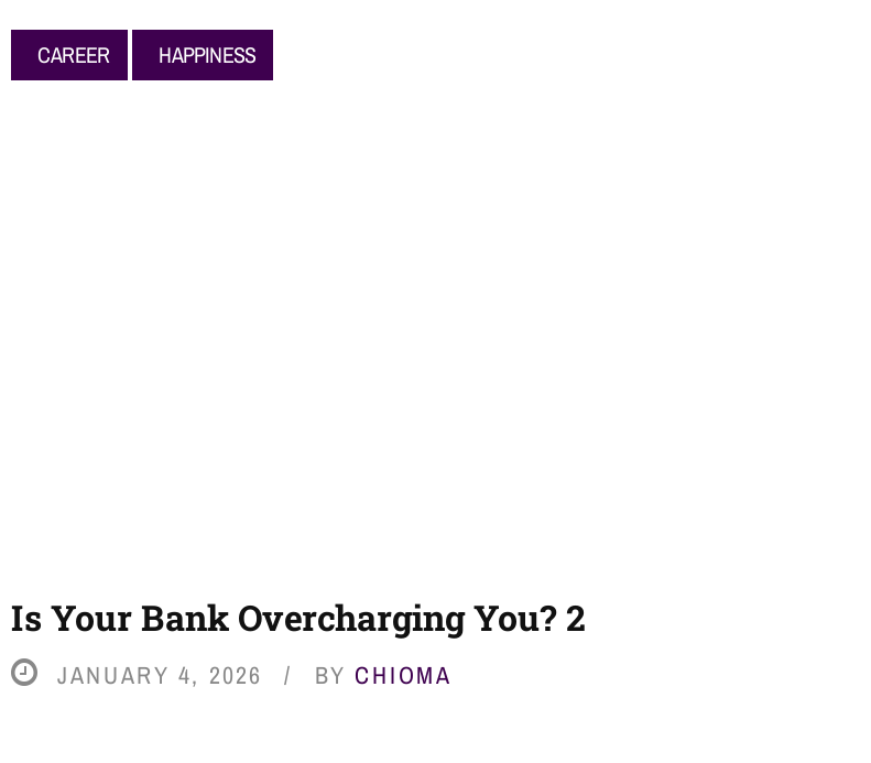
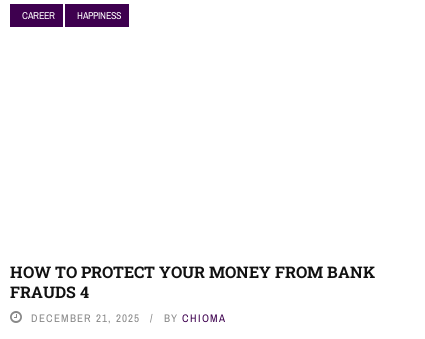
- Is Your Bank Overcharging You? 2
- JANUARY 4, 2026
+ HOW TO PROTECT YOUR MONEY FROM BANK
+ FRAUDS 4
+ DECEMBER 21, 2025
